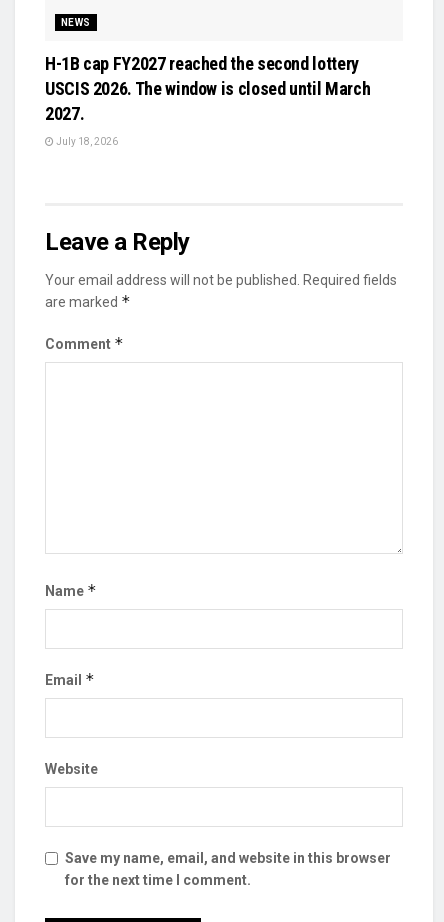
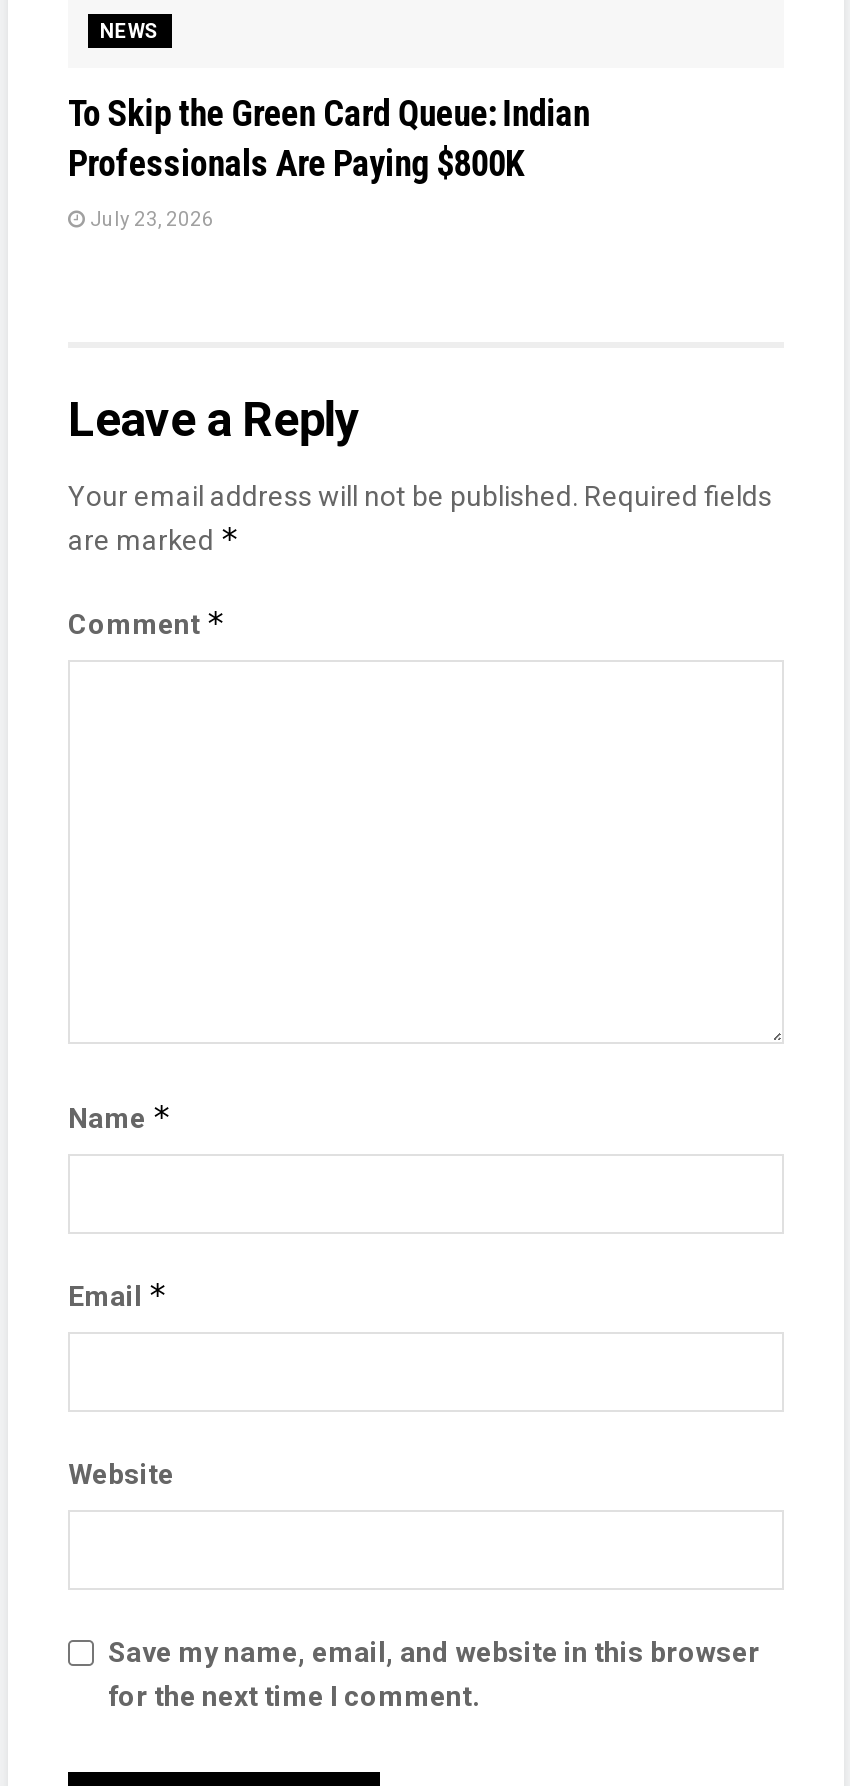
- H-1B cap FY2027 reached the second lottery
- USCIS 2026. The window is closed until March
- 2027.
+ To Skip the Green Card Queue: Indian
+ Professionals Are Paying $800K

- July 18, 2026
+ July 23, 2026
